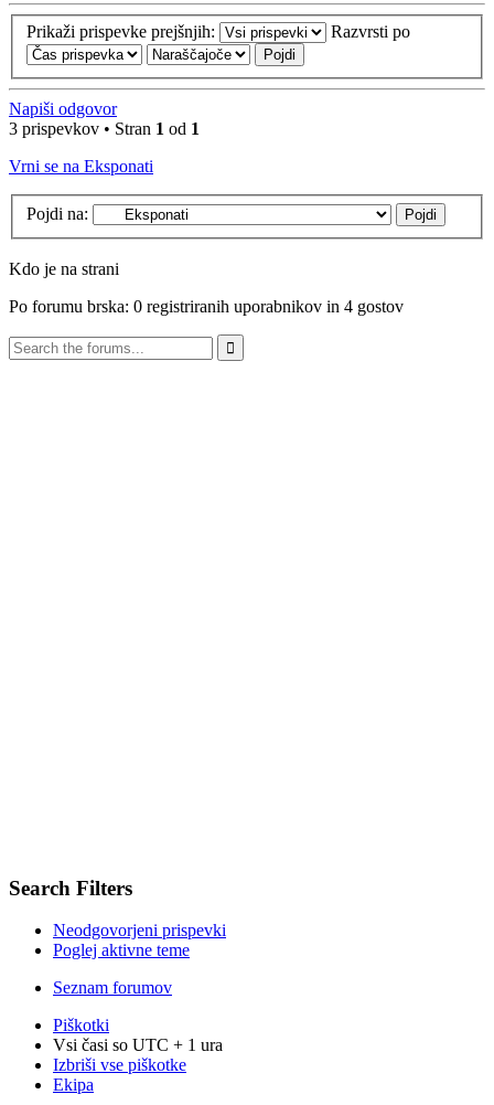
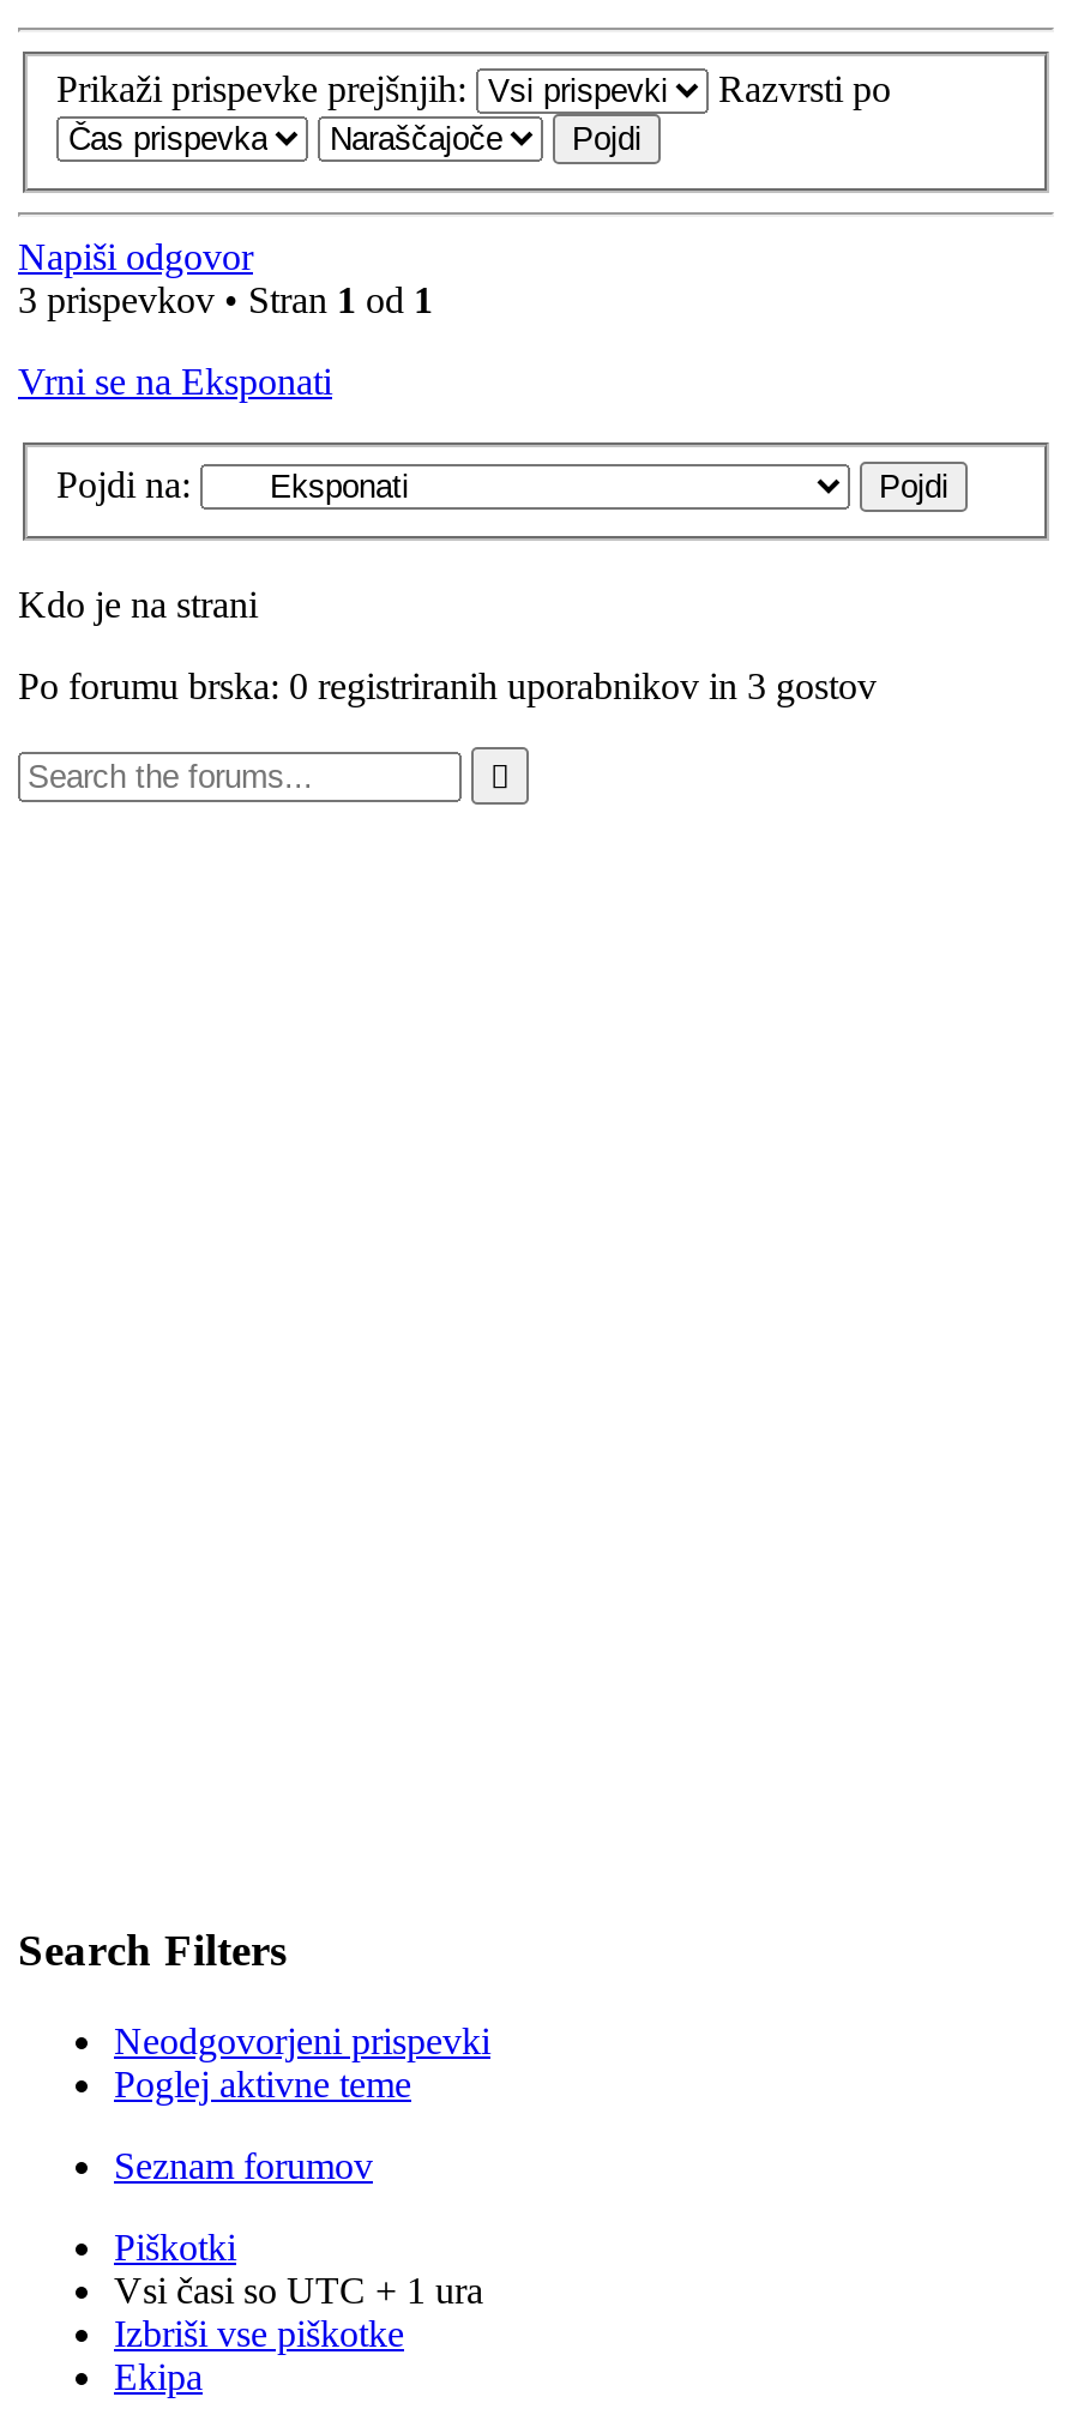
- Po forumu brska: 0 registriranih uporabnikov in 4 gostov
+ Po forumu brska: 0 registriranih uporabnikov in 3 gostov
